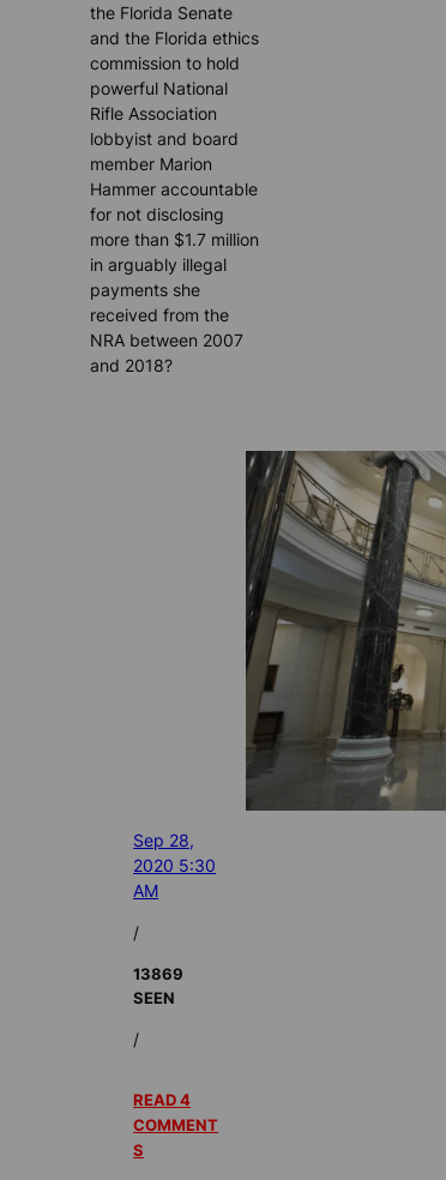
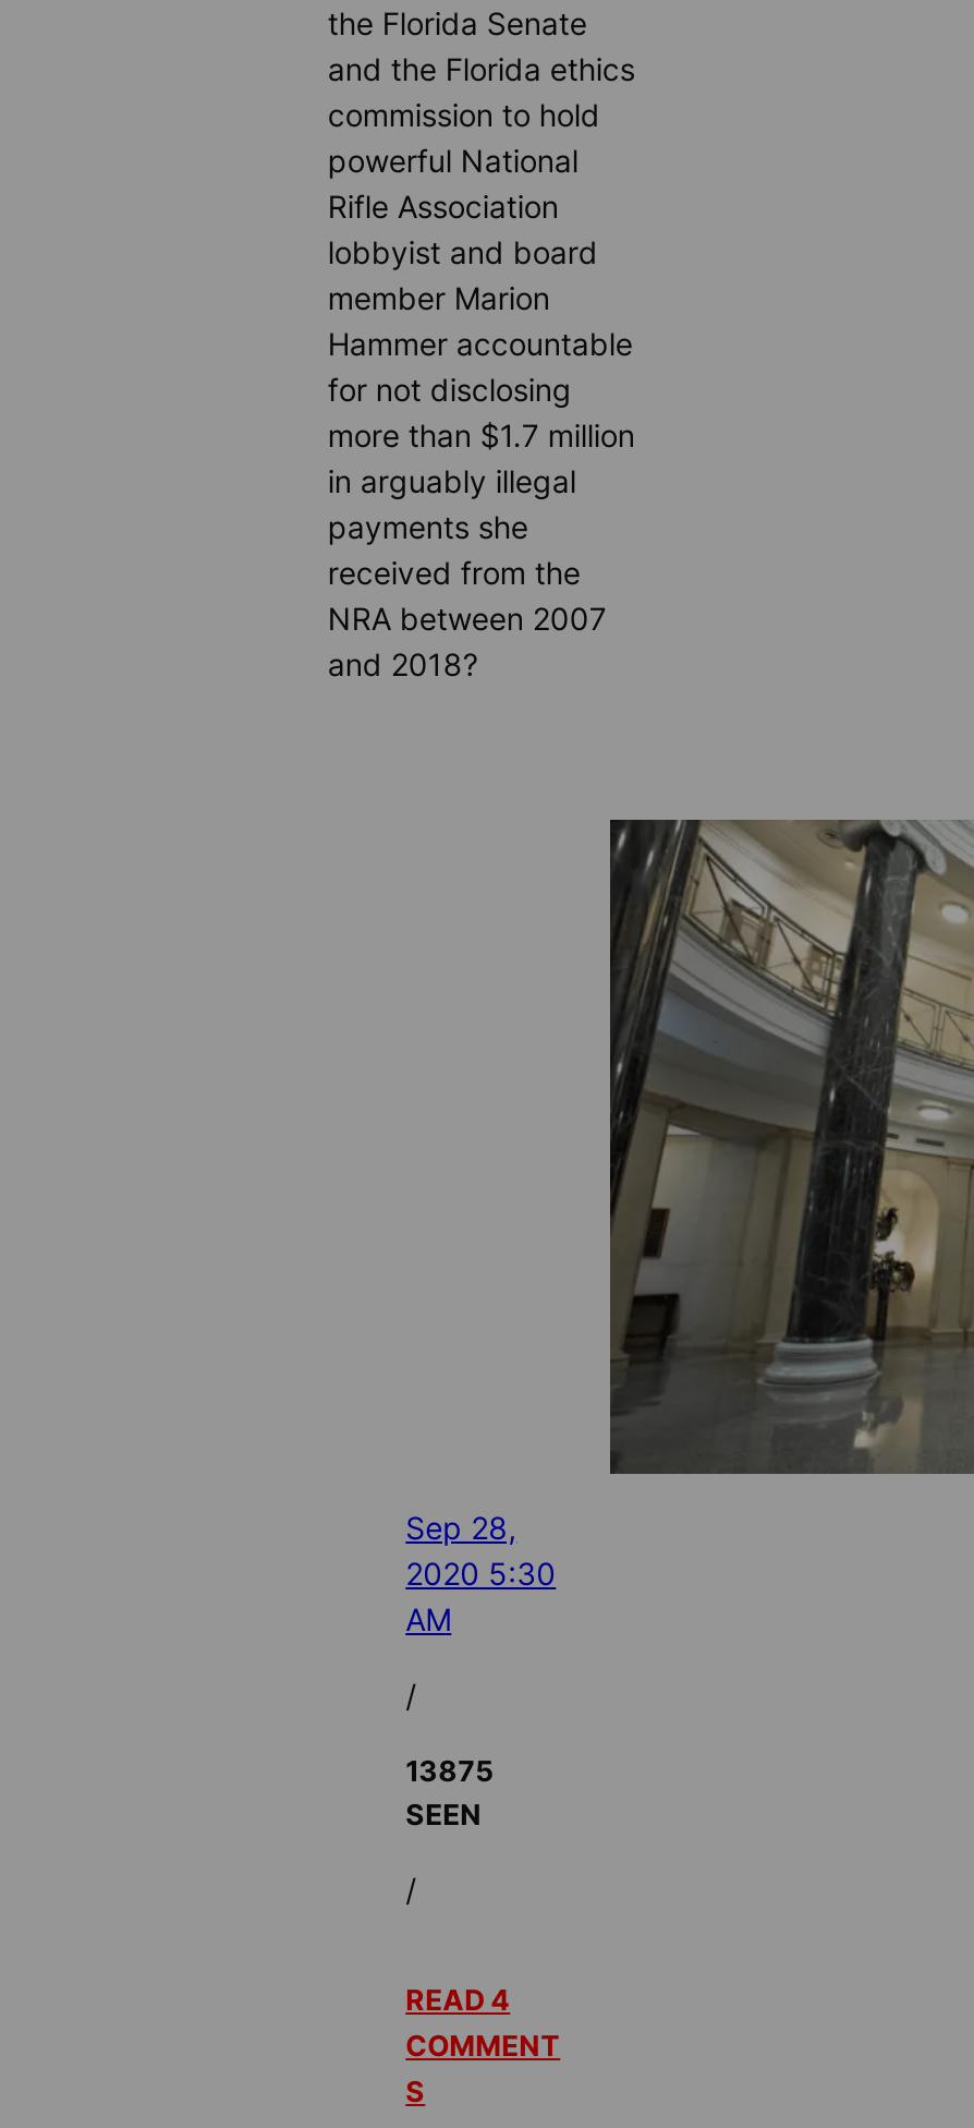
- 13869
+ 13875
